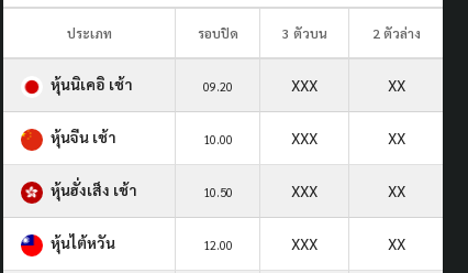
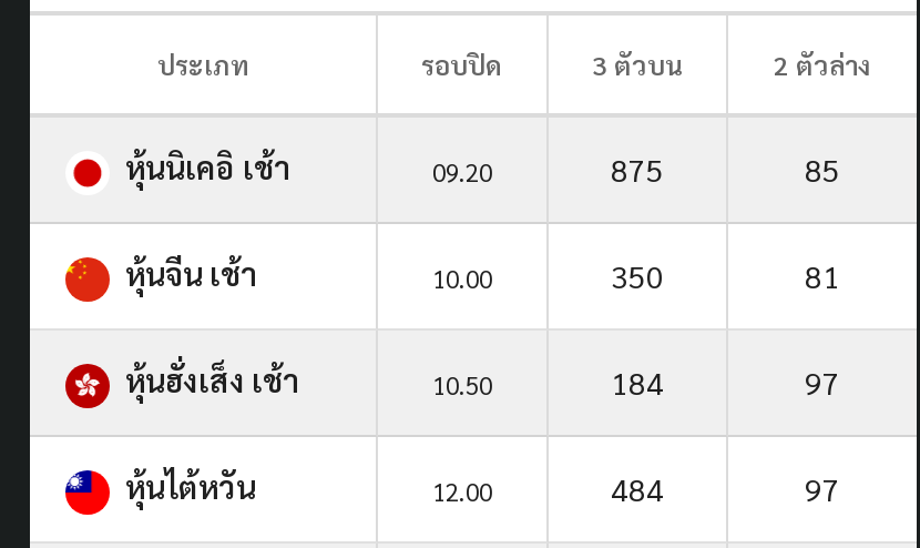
- XXX
- XX
+ 875
+ 85

- XXX
- XX
+ 350
+ 81

- XXX
- XX
+ 184
+ 97

- XXX
- XX
+ 484
+ 97
